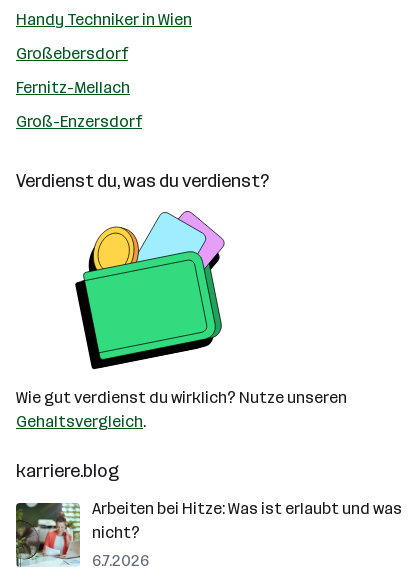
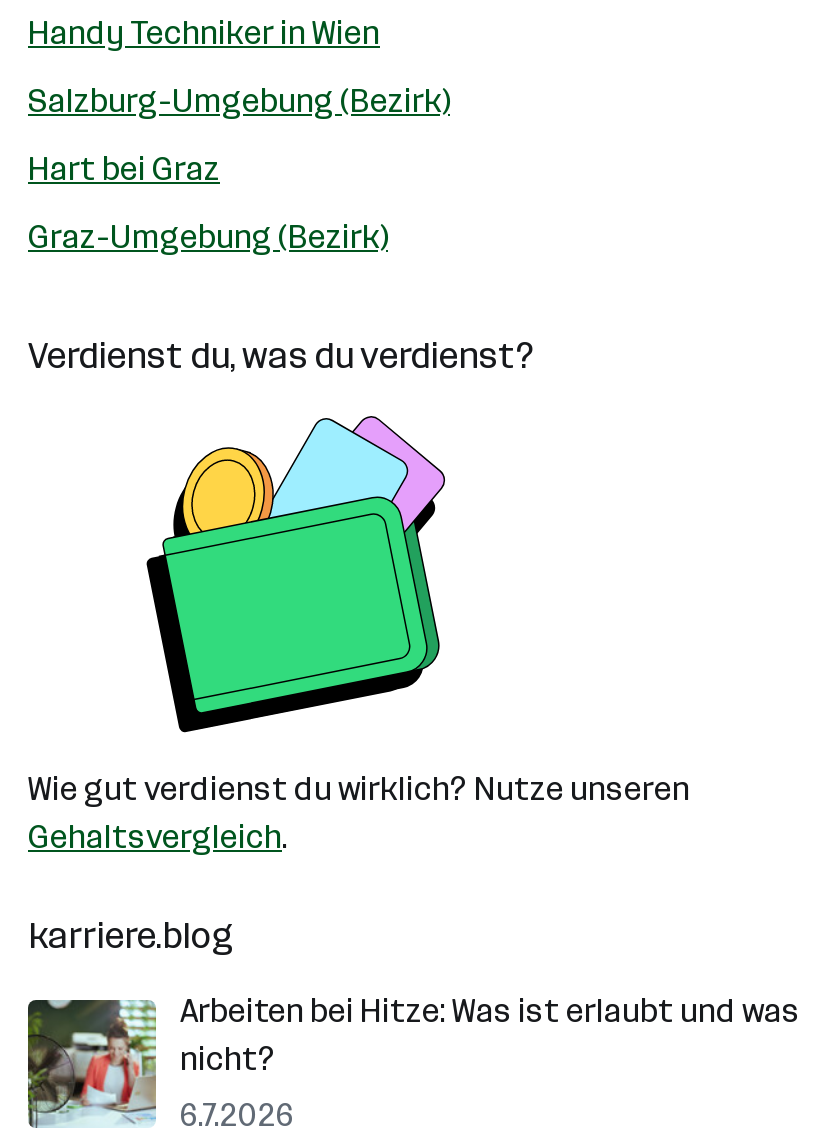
- Großebersdorf
+ Salzburg-Umgebung (Bezirk)

- Fernitz-Mellach
+ Hart bei Graz

- Groß-Enzersdorf
+ Graz-Umgebung (Bezirk)
